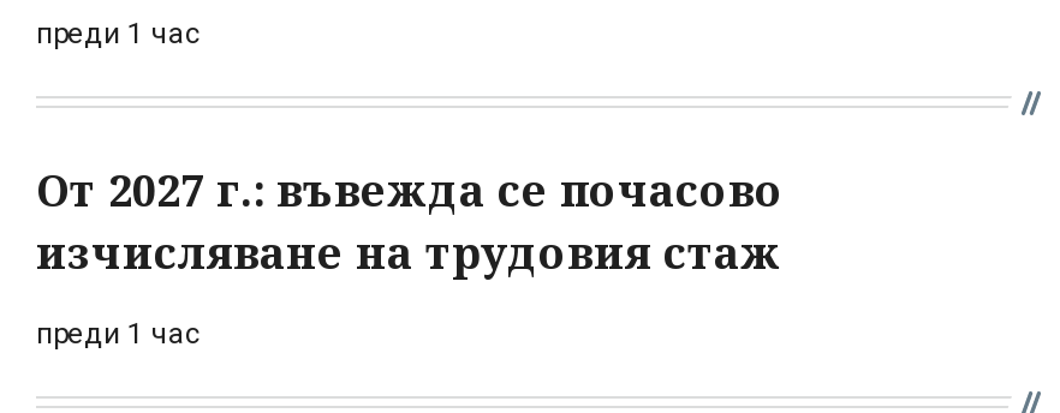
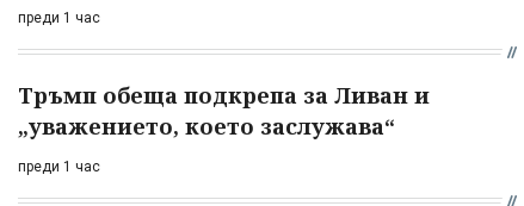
- От 2027 г.: въвежда се почасово
- изчисляване на трудовия стаж
+ Тръмп обеща подкрепа за Ливан и
+ „уважението, което заслужава“
